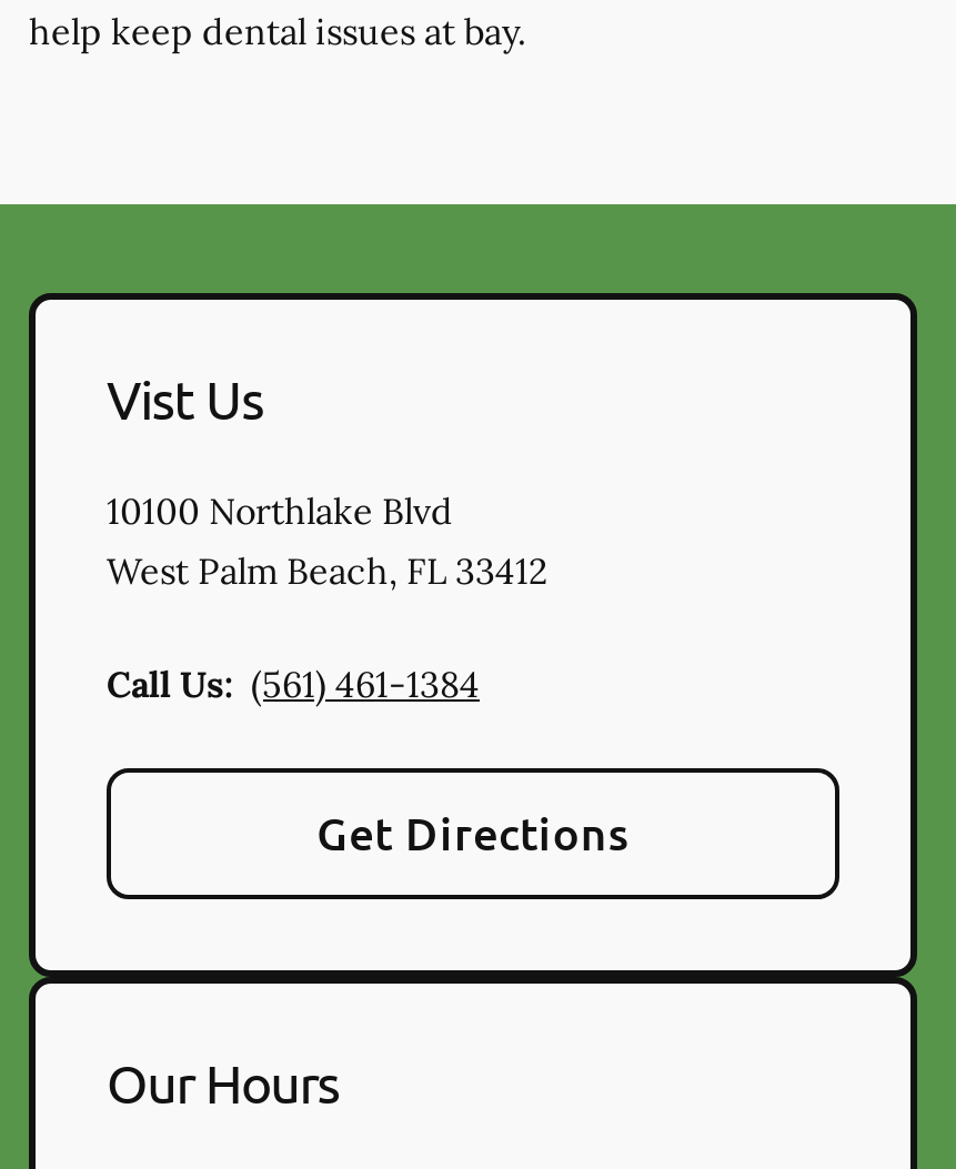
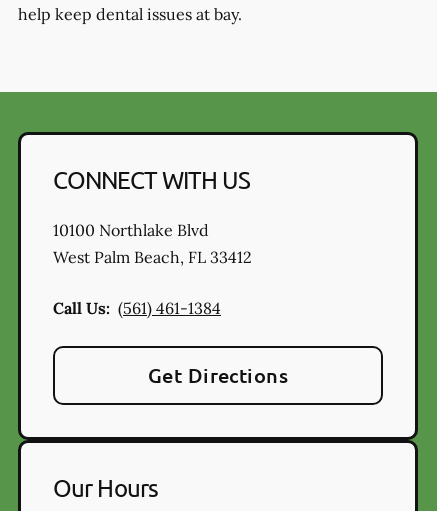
- Vist Us
+ CONNECT WITH US
